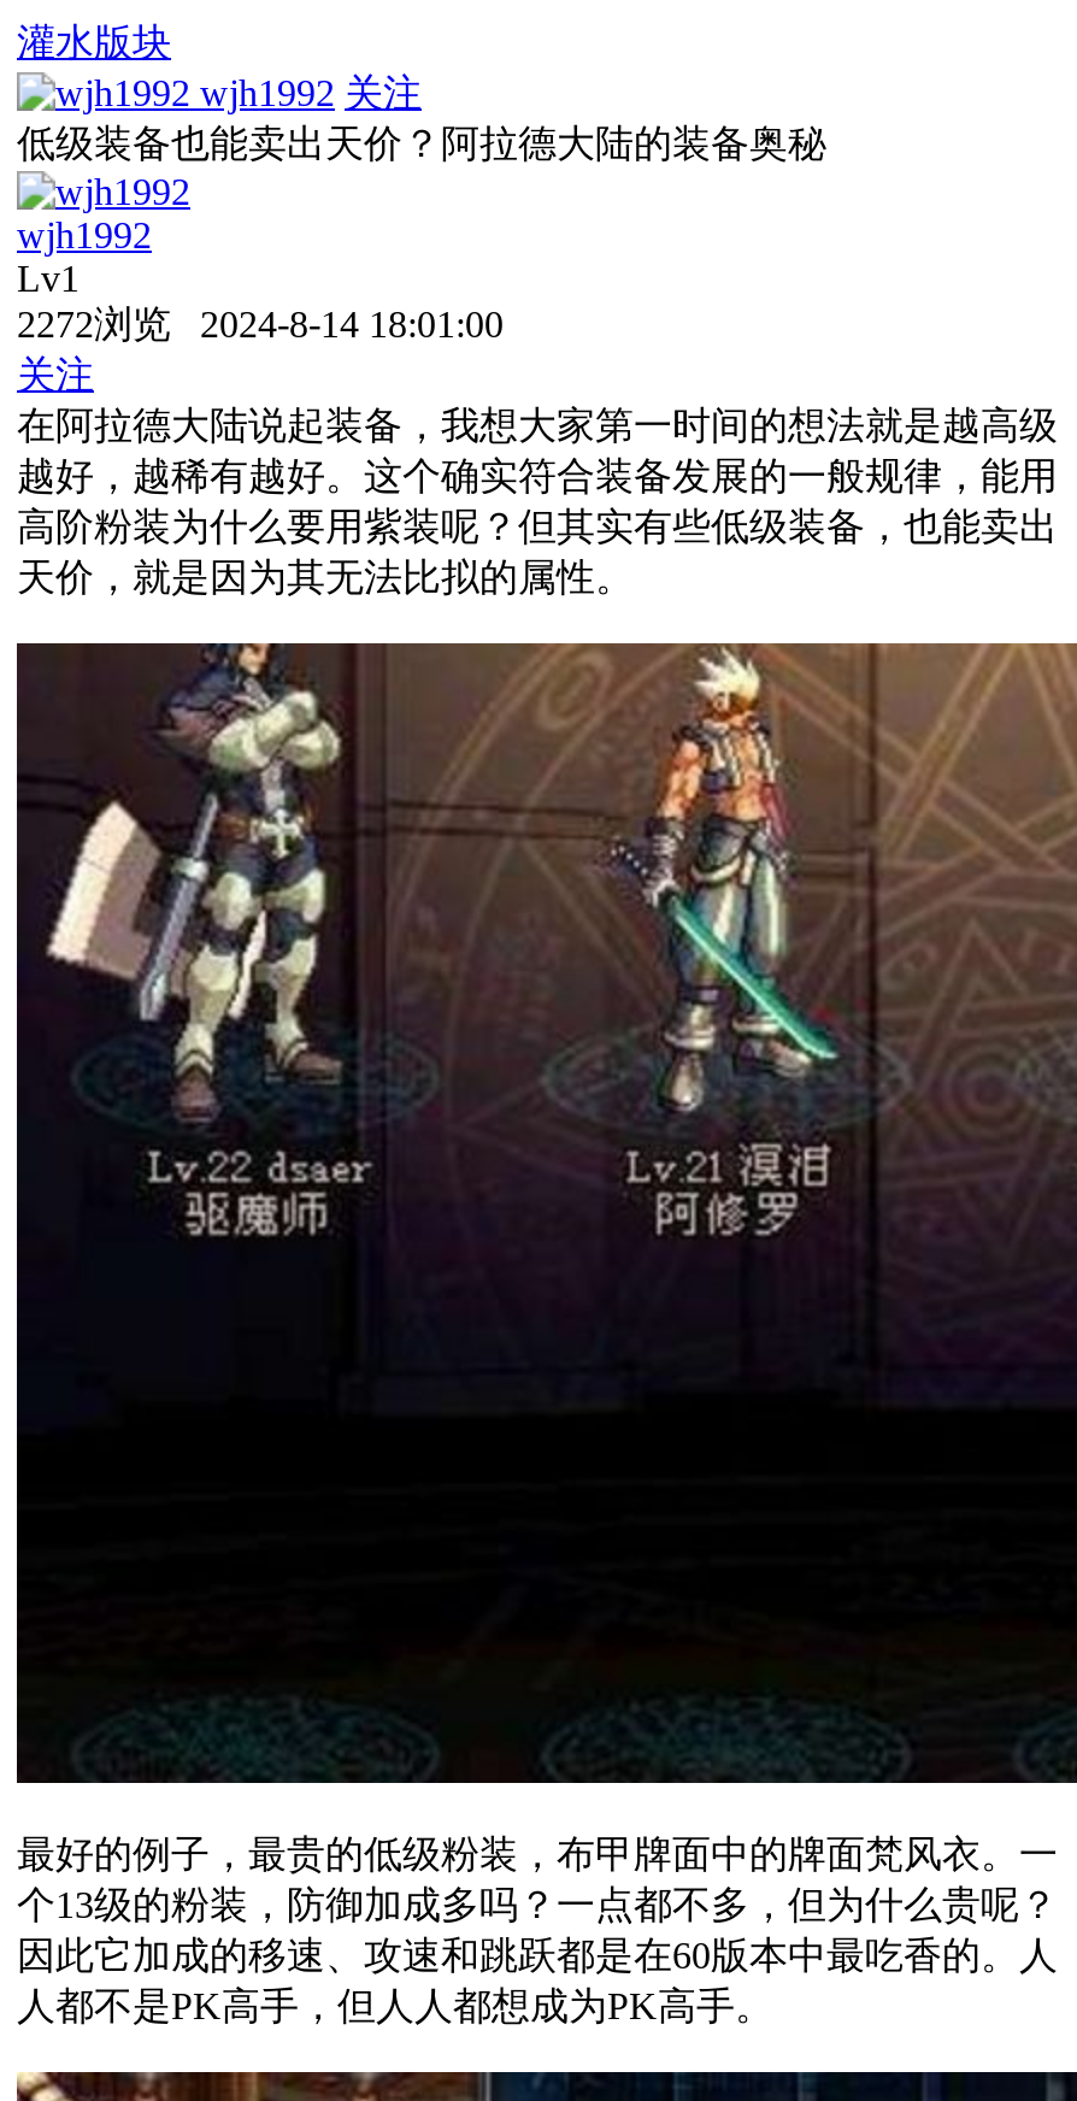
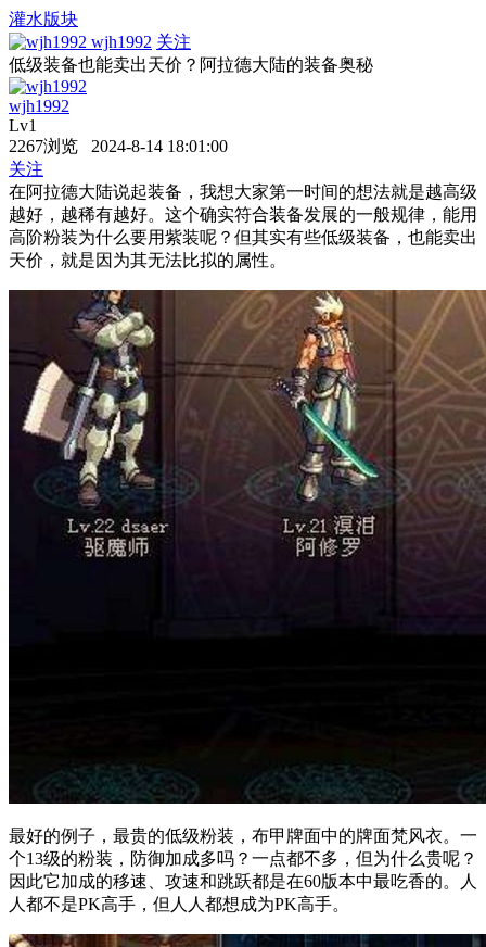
- 2272浏览 2024-8-14 18:01:00
+ 2267浏览 2024-8-14 18:01:00
